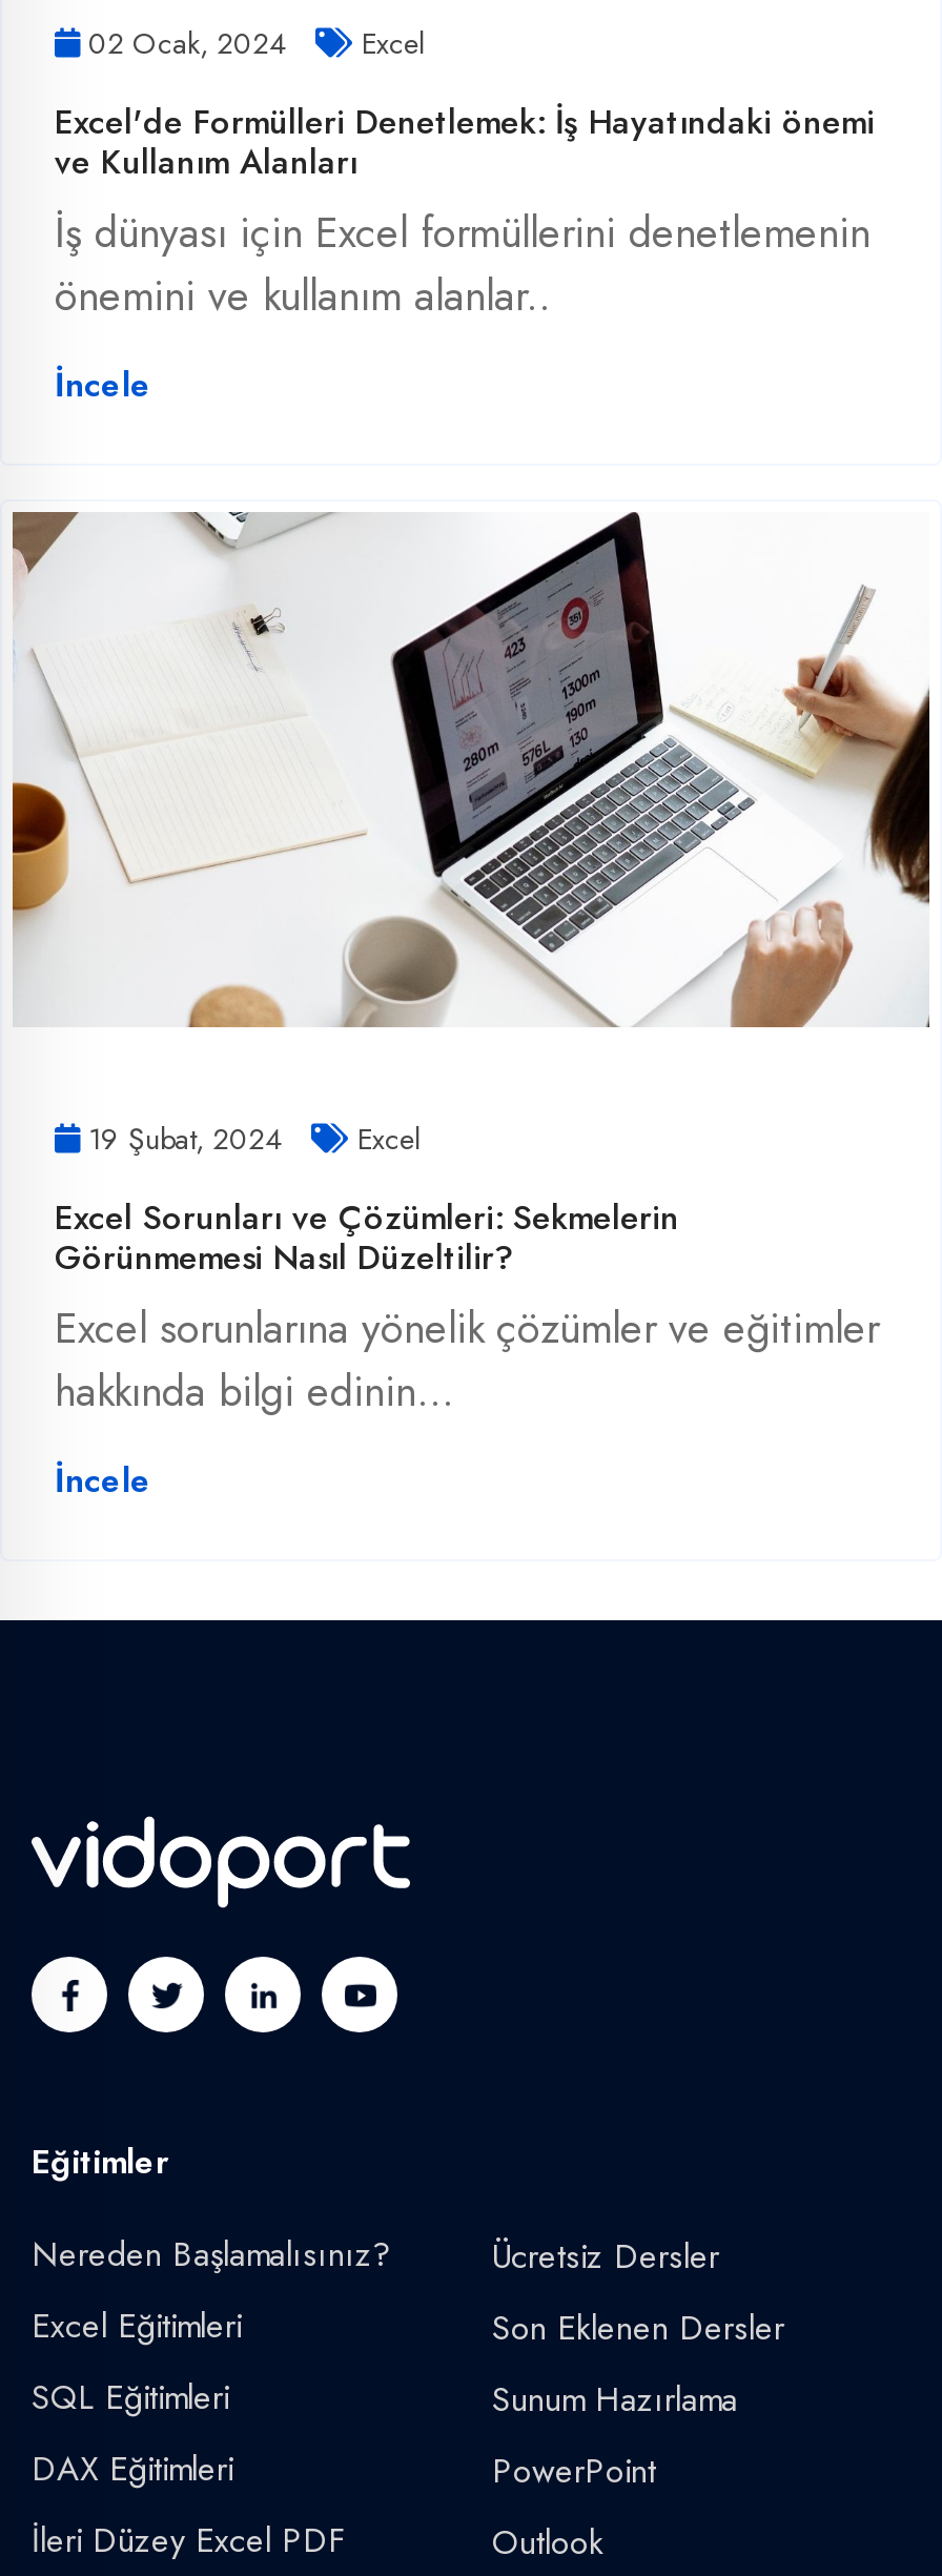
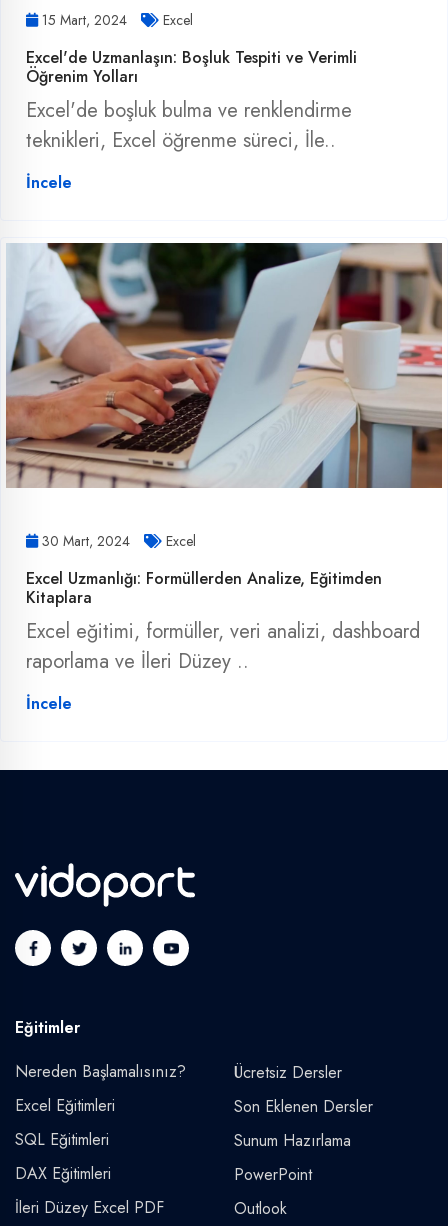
- 02 Ocak, 2024 Excel
+ 15 Mart, 2024 Excel

- Excel'de Formülleri Denetlemek: İş Hayatındaki önemi
- ve Kullanım Alanları
- İş dünyası için Excel formüllerini denetlemenin
- önemini ve kullanım alanlar..
+ Excel'de Uzmanlaşın: Boşluk Tespiti ve Verimli
+ Öğrenim Yolları
+ Excel'de boşluk bulma ve renklendirme
+ teknikleri, Excel öğrenme süreci, İle..

- [image]
+ [image]

- 19 Şubat, 2024 Excel
+ 30 Mart, 2024 Excel

- Excel Sorunları ve Çözümleri: Sekmelerin
- Görünmemesi Nasıl Düzeltilir?
- Excel sorunlarına yönelik çözümler ve eğitimler
- hakkında bilgi edinin...
+ Excel Uzmanlığı: Formüllerden Analize, Eğitimden
+ Kitaplara
+ Excel eğitimi, formüller, veri analizi, dashboard
+ raporlama ve İleri Düzey ..
